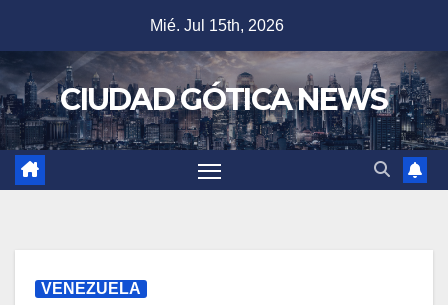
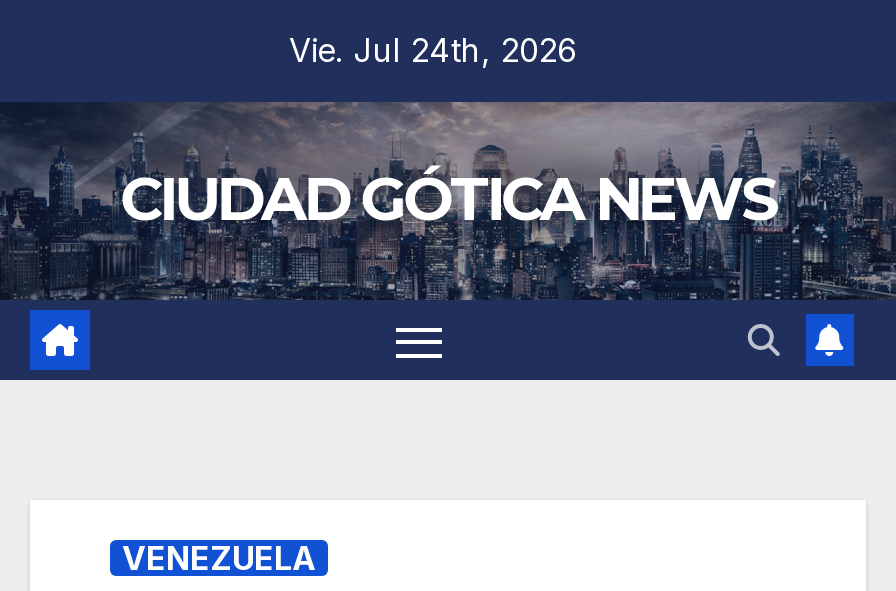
- Mié. Jul 15th, 2026
+ Vie. Jul 24th, 2026
